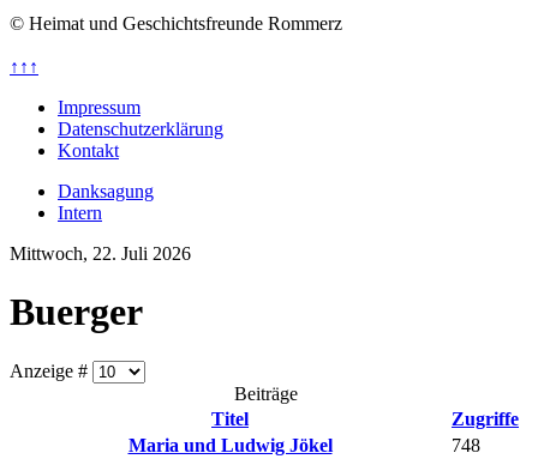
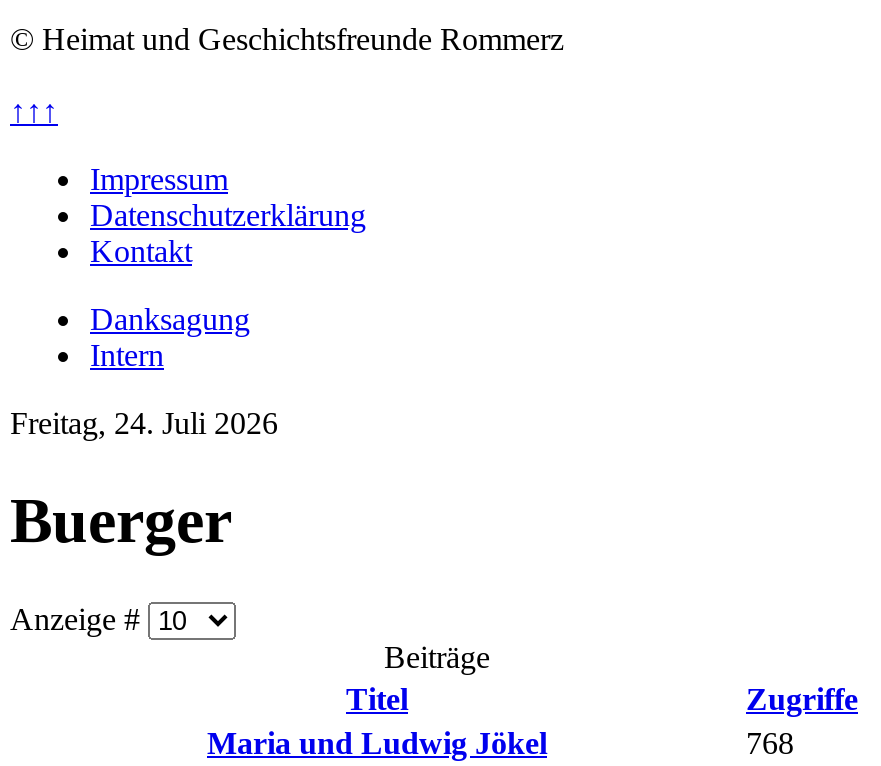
- Mittwoch, 22. Juli 2026
+ Freitag, 24. Juli 2026

- 748
+ 768
